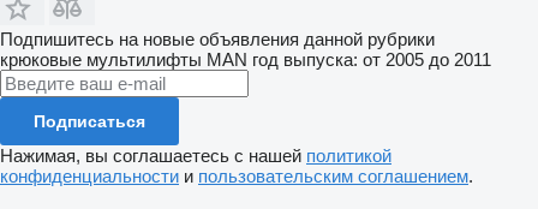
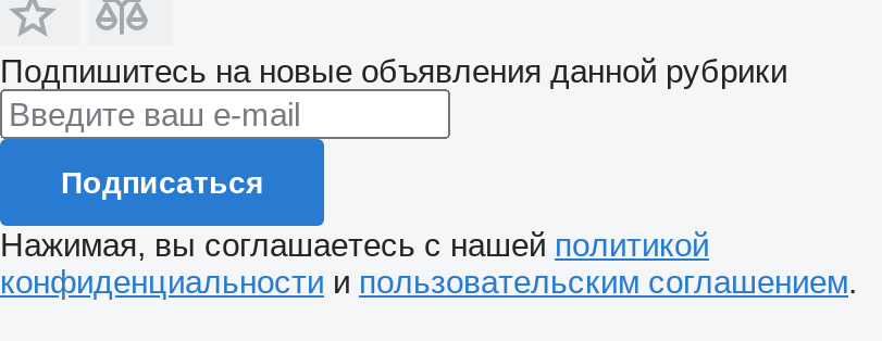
- крюковые мультилифты MAN год выпуска: от 2005 до 2011
